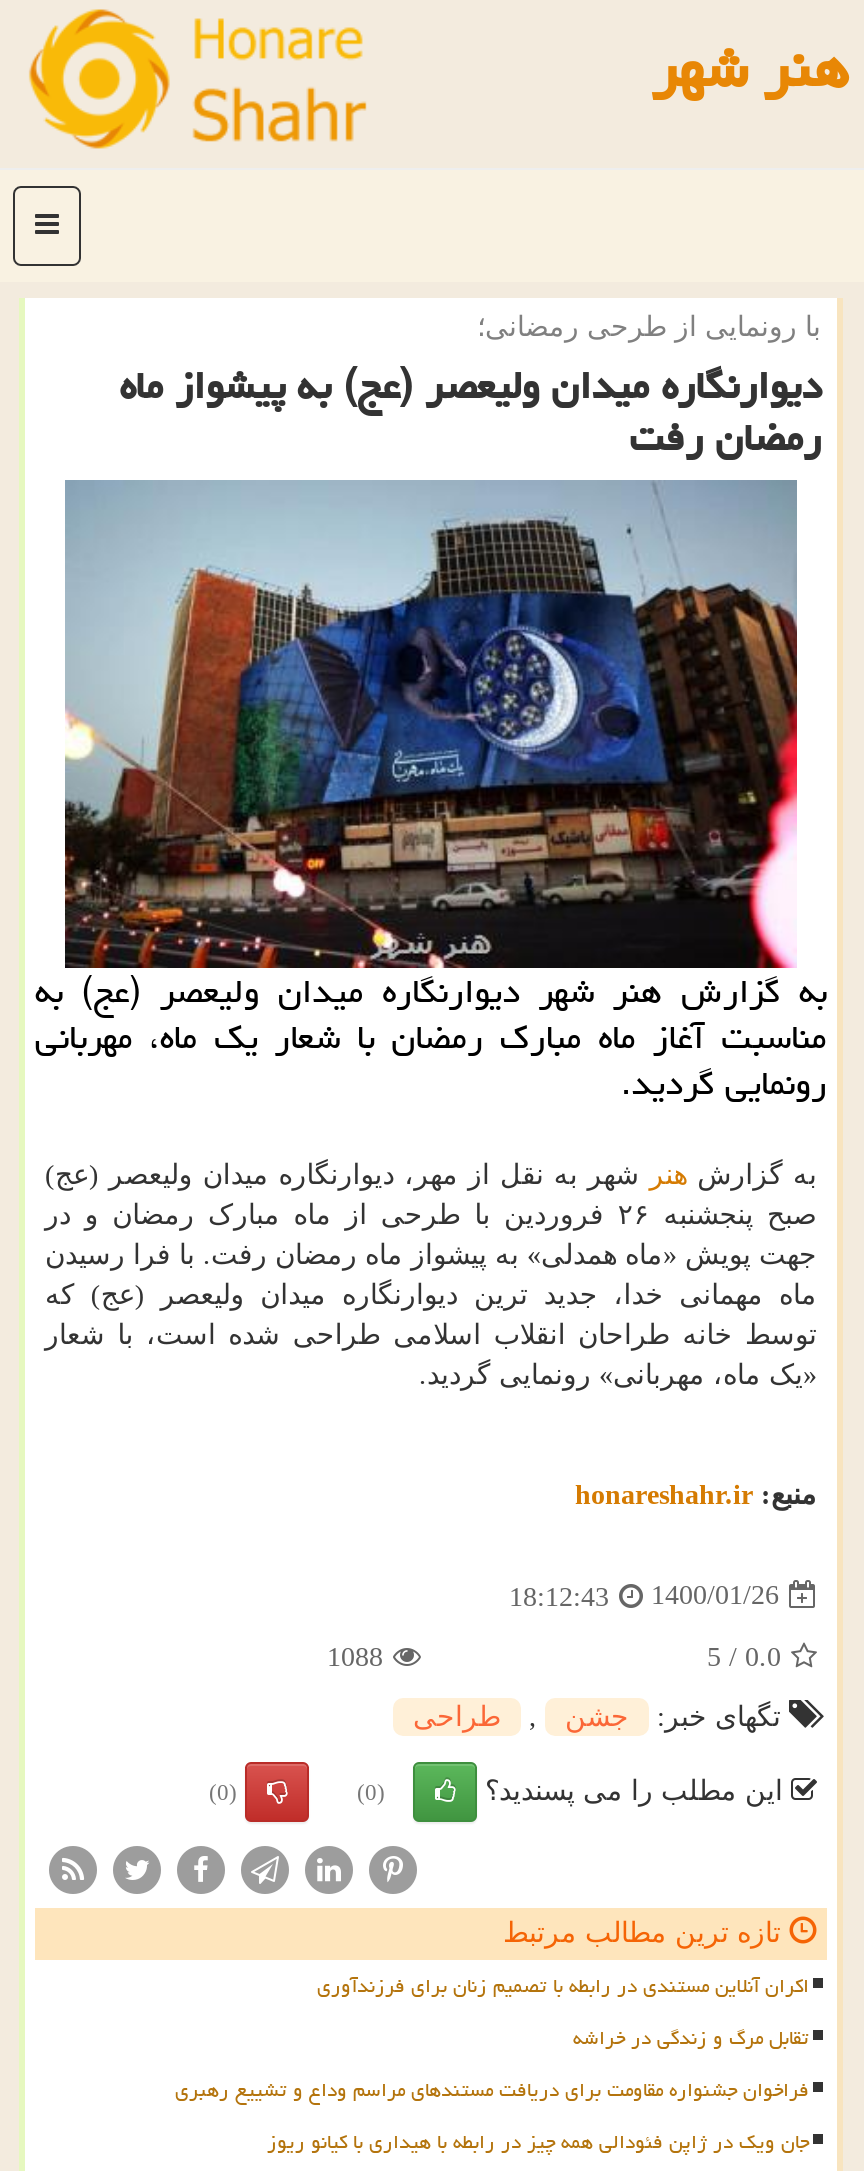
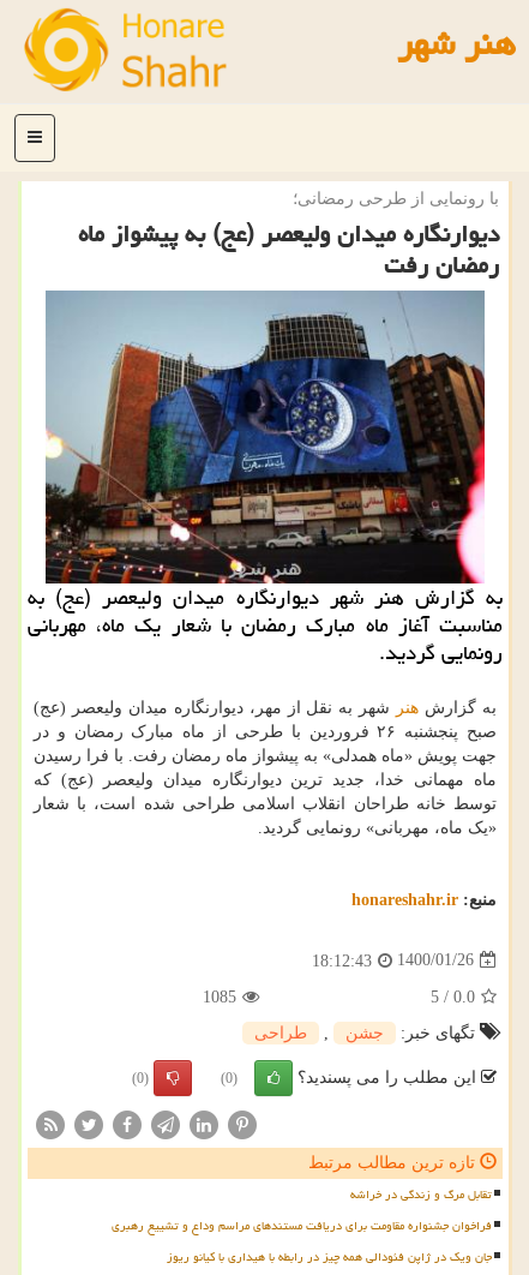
- 1088
+ 1085

- اکران آنلاین مستندی در رابطه با تصمیم زنان برای فرزندآوری
